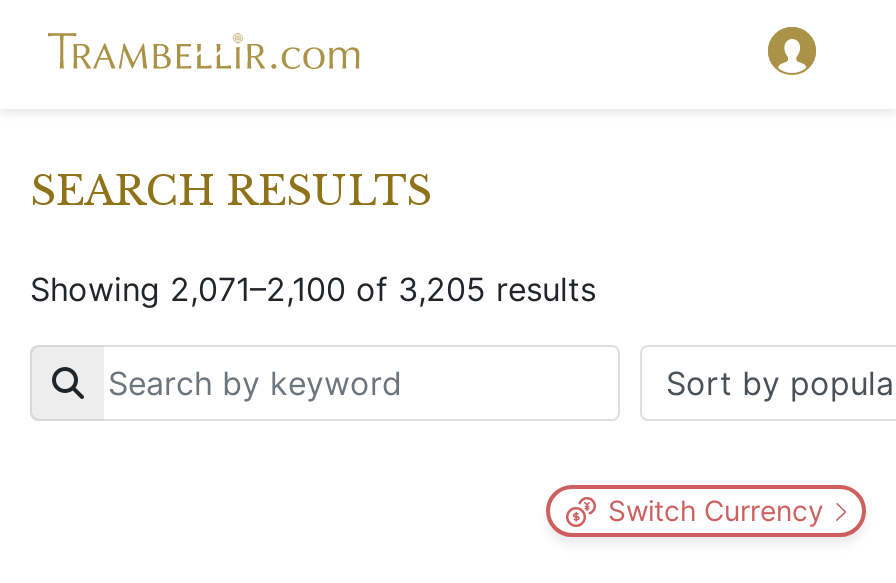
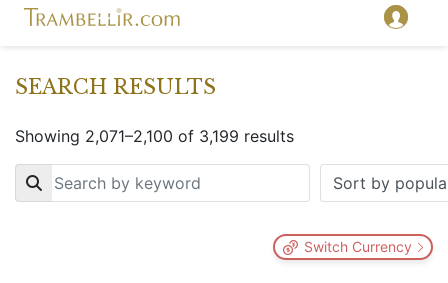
- Showing 2,071–2,100 of 3,205 results
+ Showing 2,071–2,100 of 3,199 results
